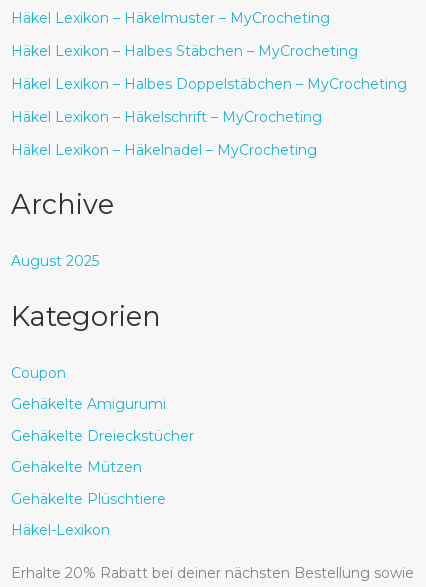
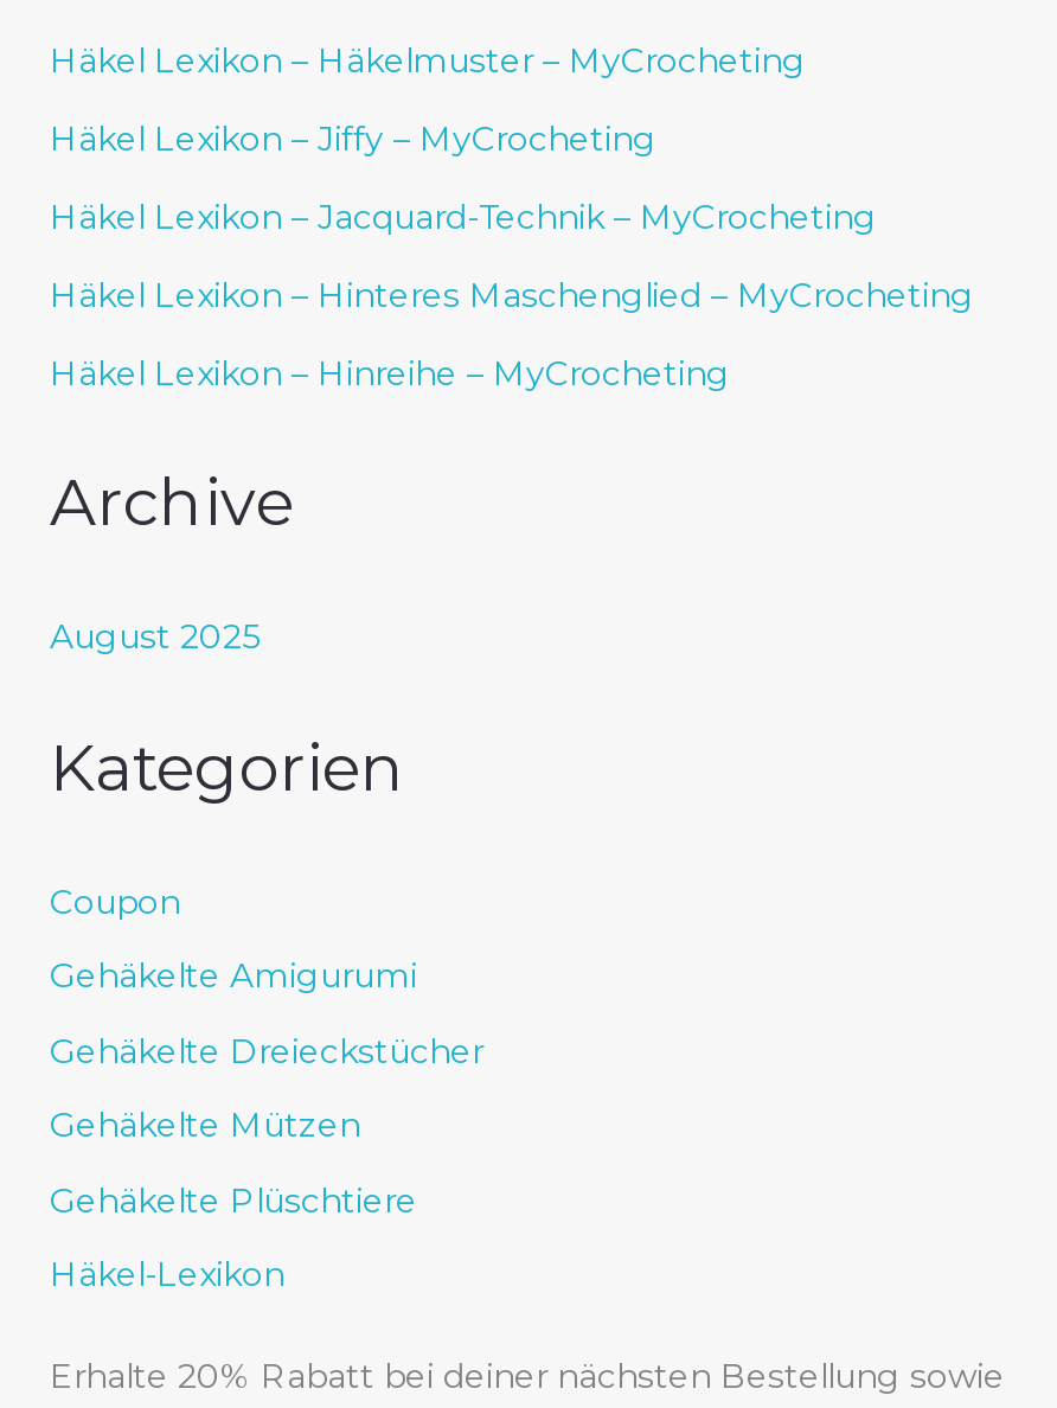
- Häkel Lexikon – Halbes Stäbchen – MyCrocheting
+ Häkel Lexikon – Jiffy – MyCrocheting

- Häkel Lexikon – Halbes Doppelstäbchen – MyCrocheting
+ Häkel Lexikon – Jacquard-Technik – MyCrocheting

- Häkel Lexikon – Häkelschrift – MyCrocheting
+ Häkel Lexikon – Hinteres Maschenglied – MyCrocheting

- Häkel Lexikon – Häkelnadel – MyCrocheting
+ Häkel Lexikon – Hinreihe – MyCrocheting
